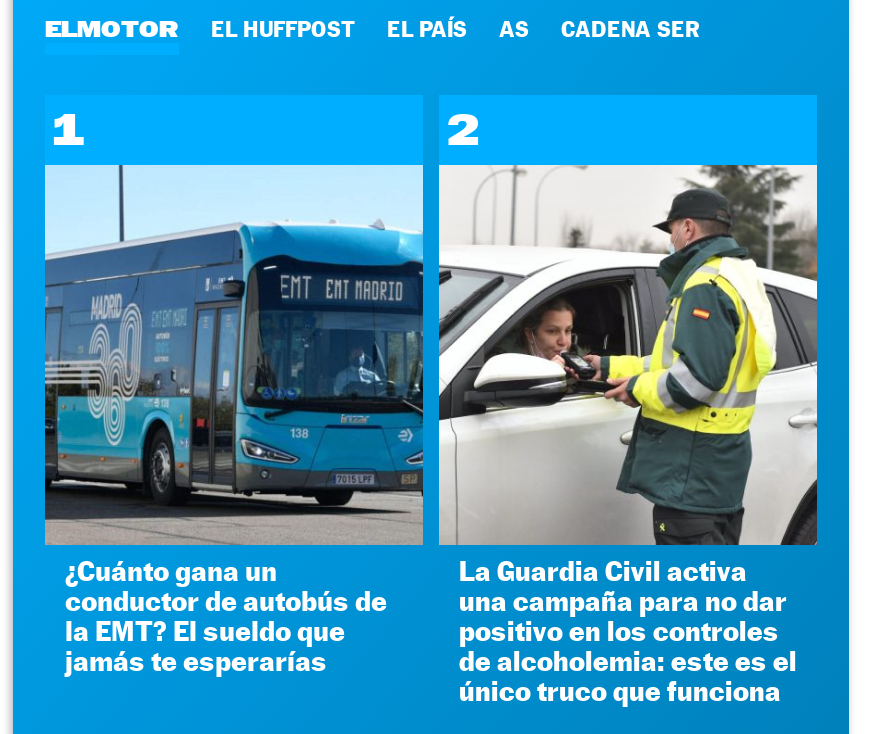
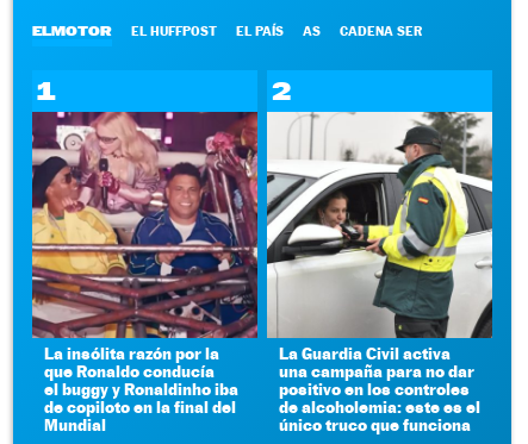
- [image]
- ¿Cuánto gana un
- conductor de autobús de
- la EMT? El sueldo que
- jamás te esperarías
+ [image]
+ La insólita razón por la
+ que Ronaldo conducía
+ el buggy y Ronaldinho iba
+ de copiloto en la final del
+ Mundial
